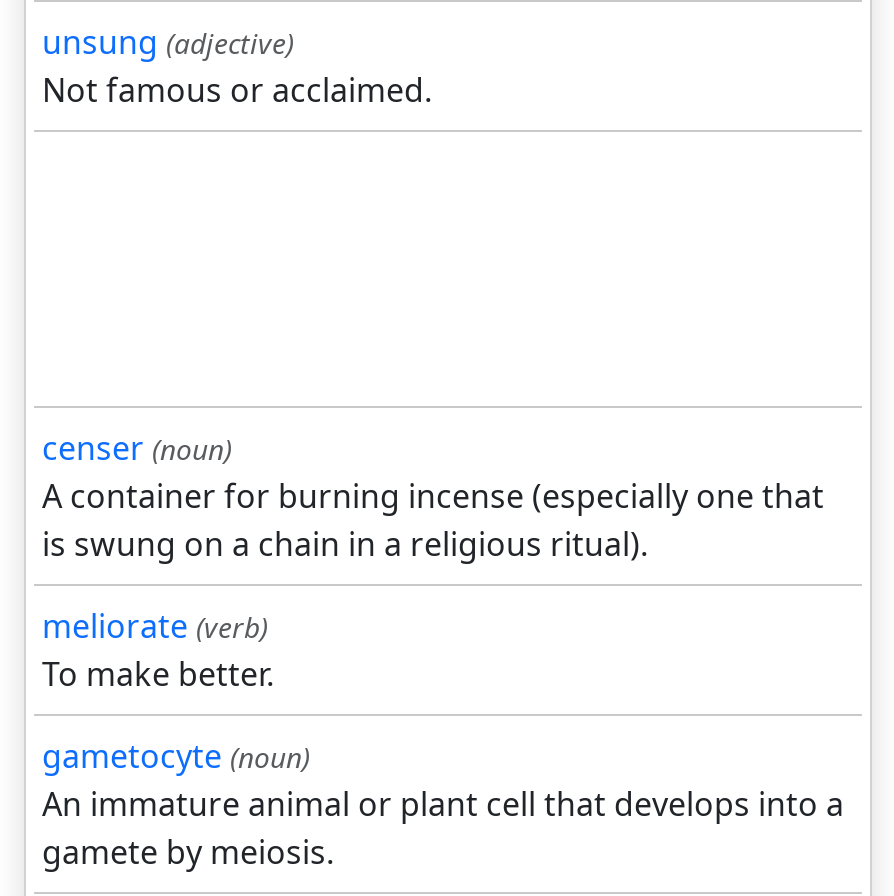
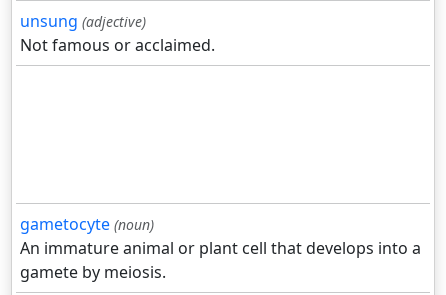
- censer (noun)
- A container for burning incense (especially one that
- is swung on a chain in a religious ritual).
- meliorate (verb)
- To make better.
